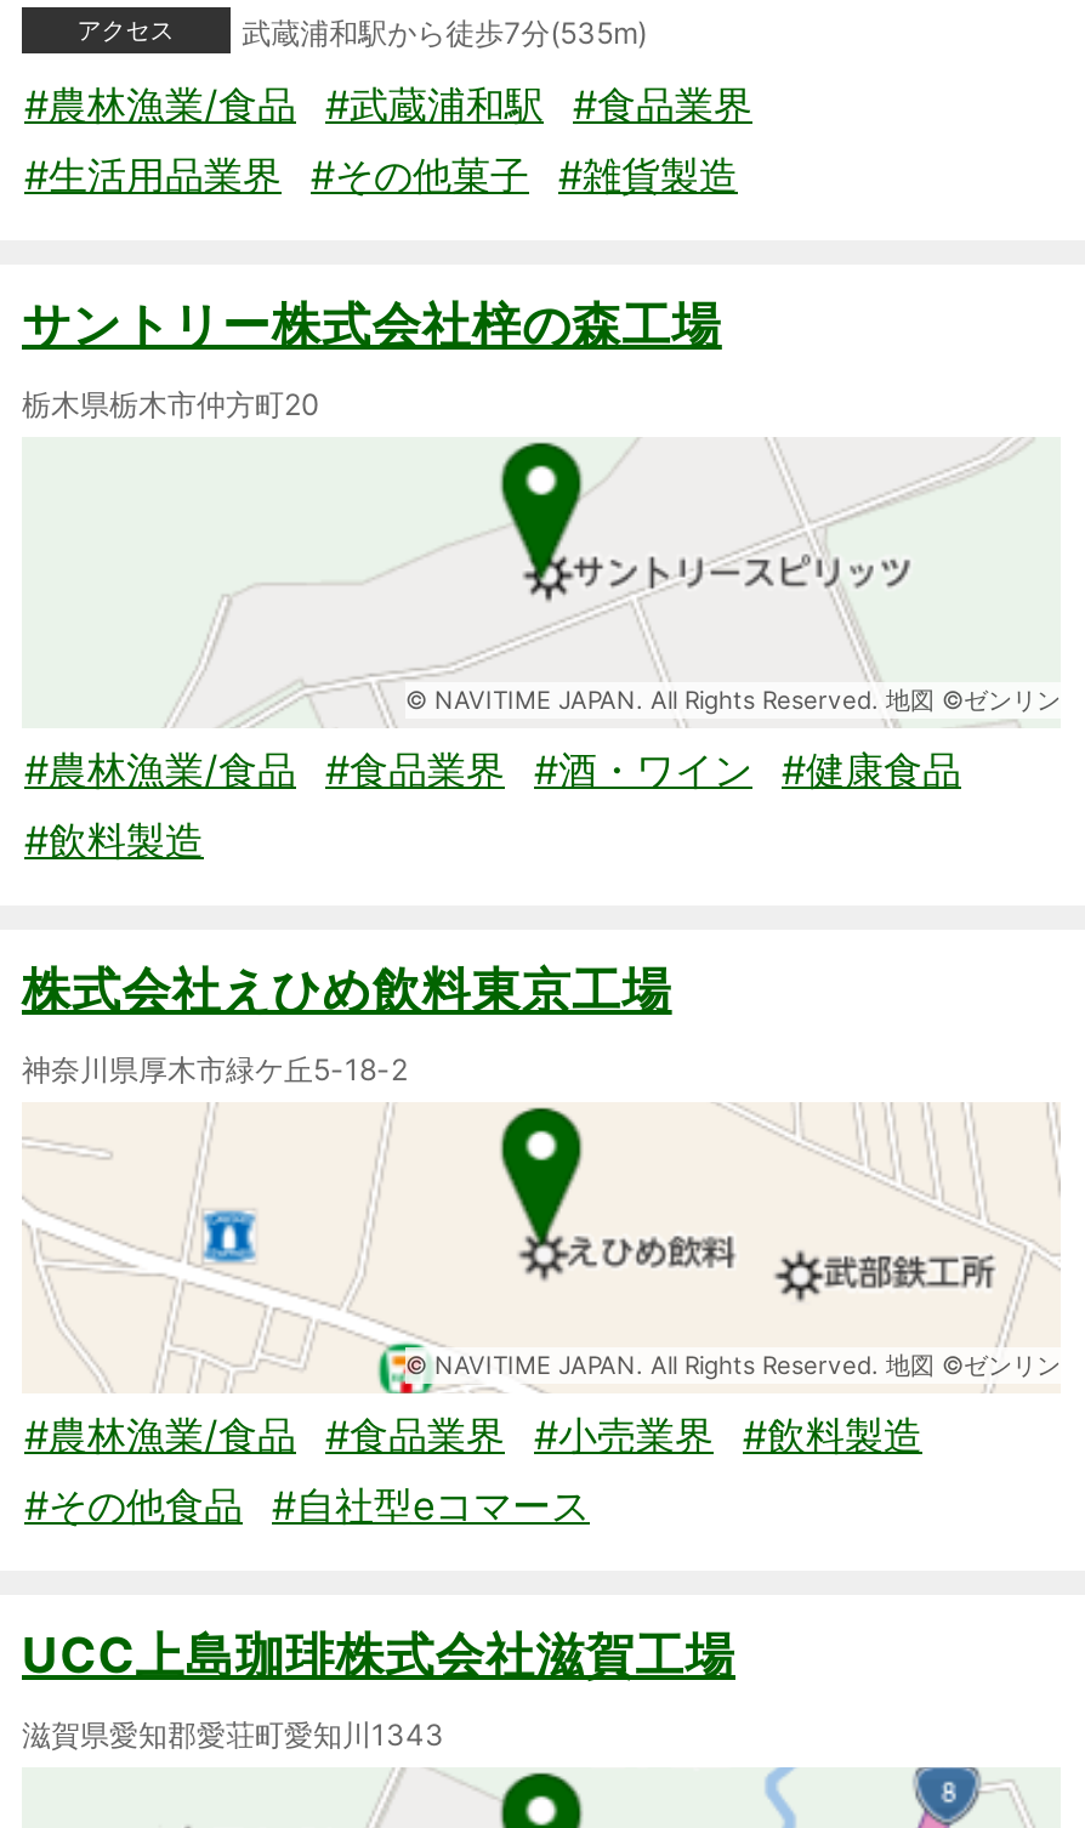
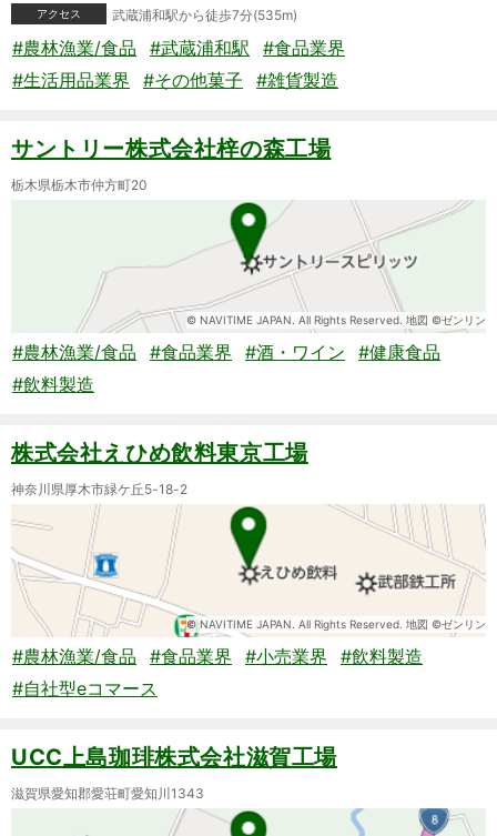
- #その他食品 #自社型eコマース
+ #自社型eコマース
